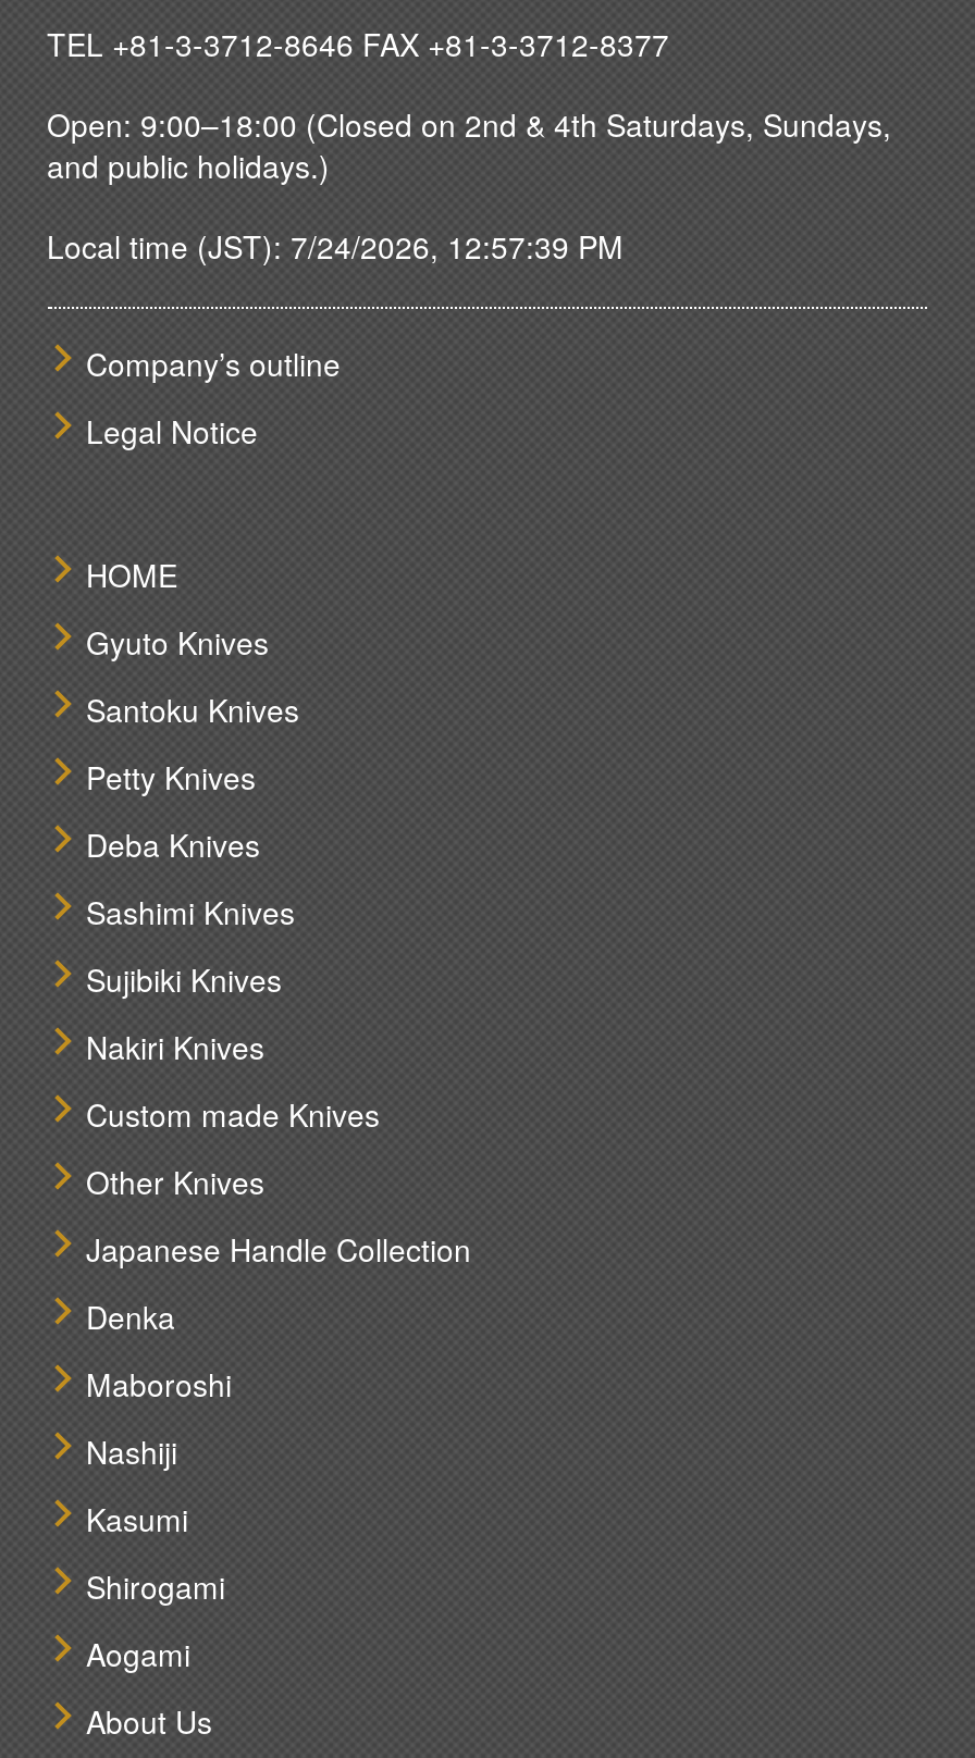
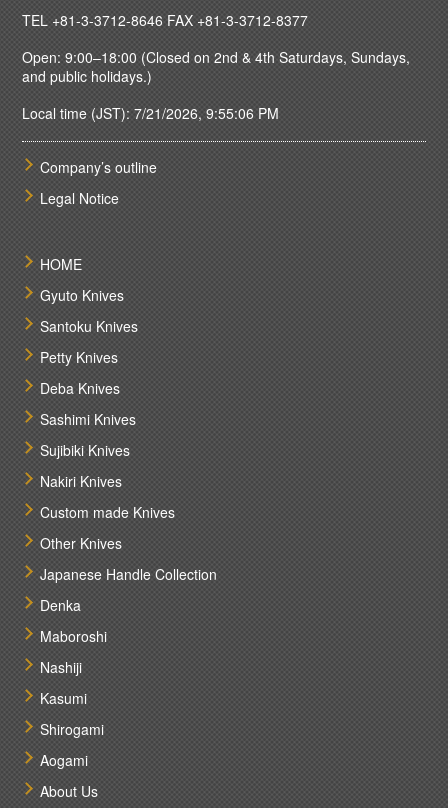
- Local time (JST): 7/24/2026, 12:57:39 PM
+ Local time (JST): 7/21/2026, 9:55:06 PM
